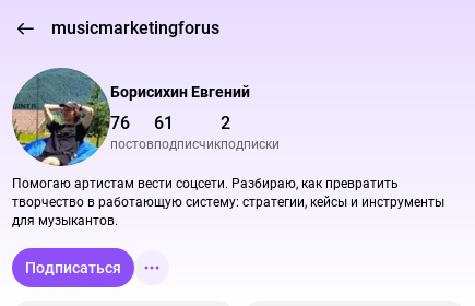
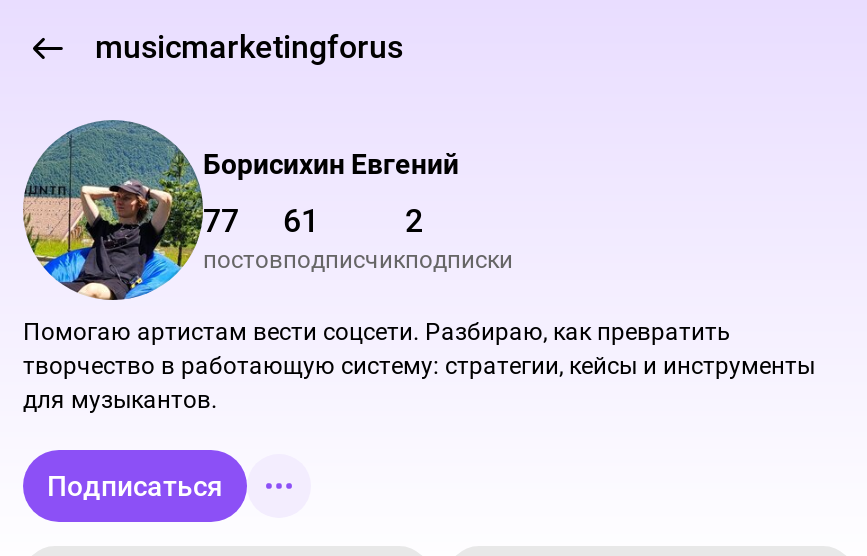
- 76 61
+ 77 61
